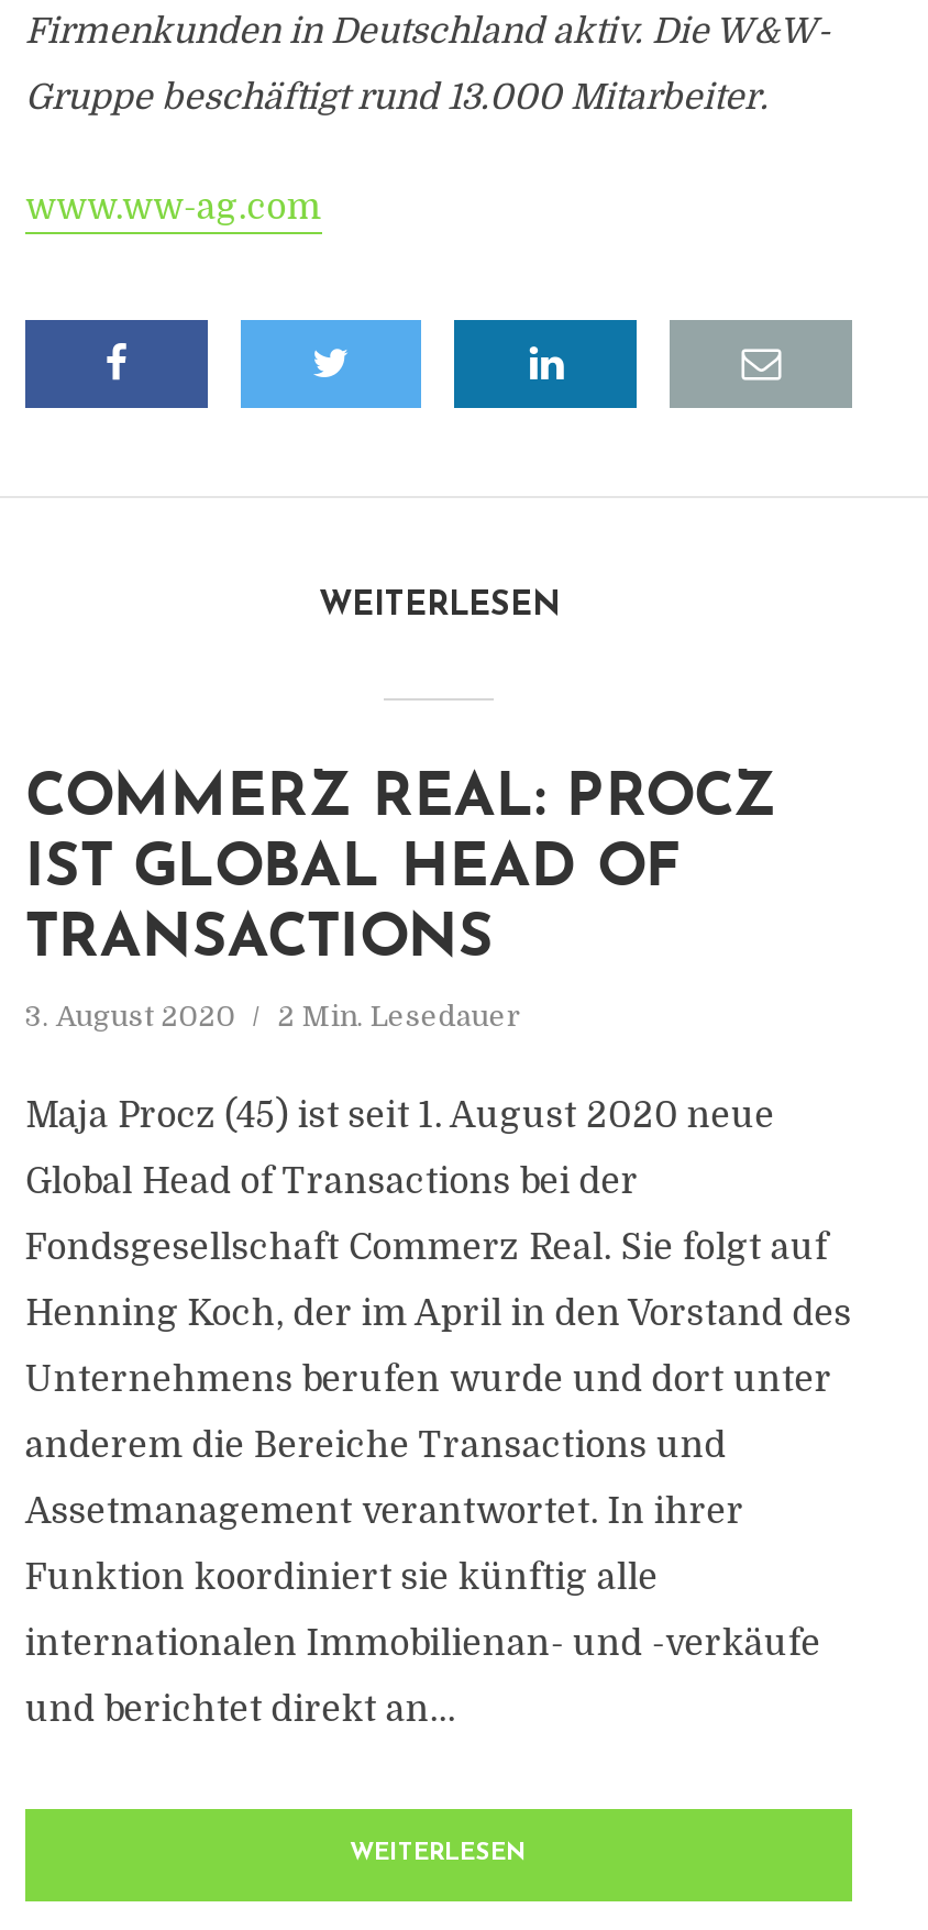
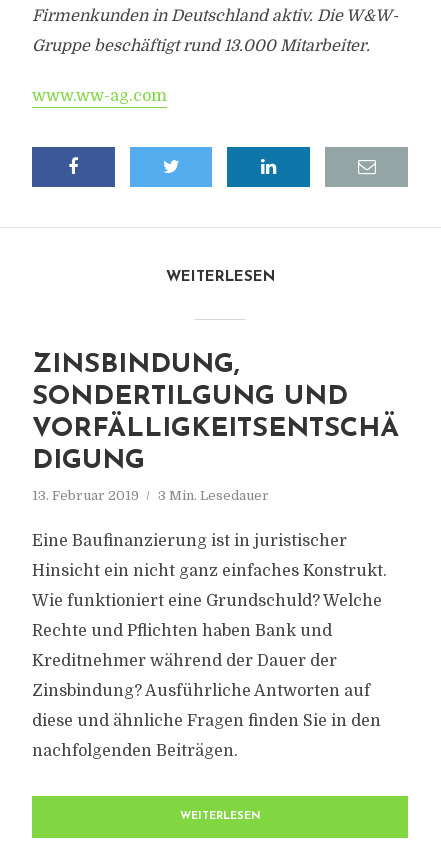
- COMMERZ REAL: PROCZ
- IST GLOBAL HEAD OF
- TRANSACTIONS
- 3. August 2020
- 2 Min. Lesedauer
- Maja Procz (45) ist seit 1. August 2020 neue
- Global Head of Transactions bei der
- Fondsgesellschaft Commerz Real. Sie folgt auf
- Henning Koch, der im April in den Vorstand des
- Unternehmens berufen wurde und dort unter
- anderem die Bereiche Transactions und
- Assetmanagement verantwortet. In ihrer
- Funktion koordiniert sie künftig alle
- internationalen Immobilienan- und -verkäufe
- und berichtet direkt an...
+ ZINSBINDUNG,
+ SONDERTILGUNG UND
+ VORFÄLLIGKEITSENTSCHÄ
+ DIGUNG
+ 13. Februar 2019
+ 3 Min. Lesedauer
+ Eine Baufinanzierung ist in juristischer
+ Hinsicht ein nicht ganz einfaches Konstrukt.
+ Wie funktioniert eine Grundschuld? Welche
+ Rechte und Pflichten haben Bank und
+ Kreditnehmer während der Dauer der
+ Zinsbindung? Ausführliche Antworten auf
+ diese und ähnliche Fragen finden Sie in den
+ nachfolgenden Beiträgen.
